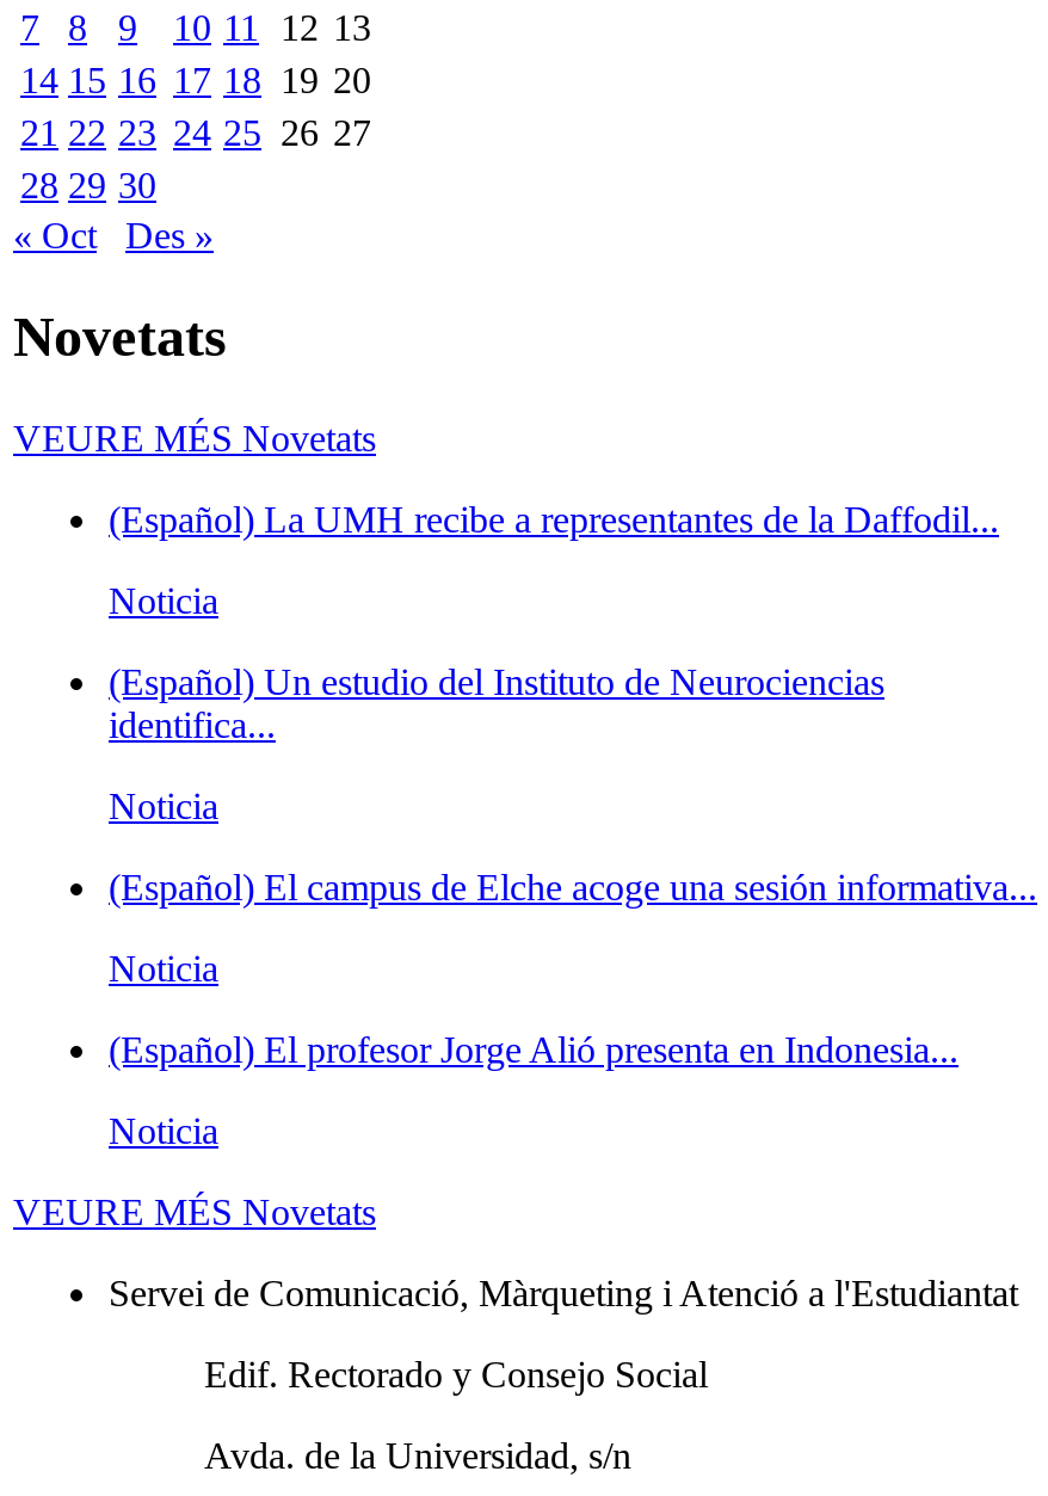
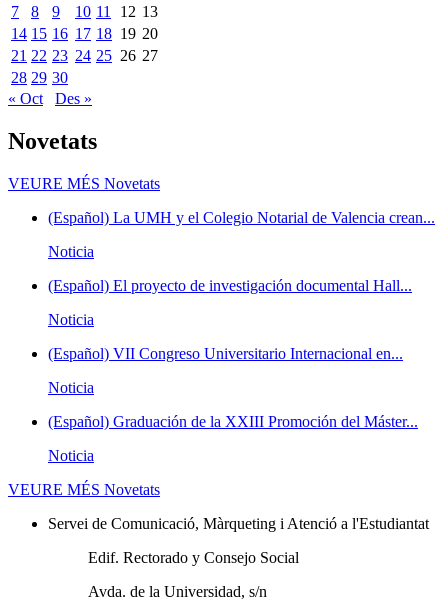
- (Español) La UMH recibe a representantes de la Daffodil...
+ (Español) La UMH y el Colegio Notarial de Valencia crean...

- (Español) Un estudio del Instituto de Neurociencias
- identifica...
+ (Español) El proyecto de investigación documental Hall...

- (Español) El campus de Elche acoge una sesión informativa...
+ (Español) VII Congreso Universitario Internacional en...

- (Español) El profesor Jorge Alió presenta en Indonesia...
+ (Español) Graduación de la XXIII Promoción del Máster...
